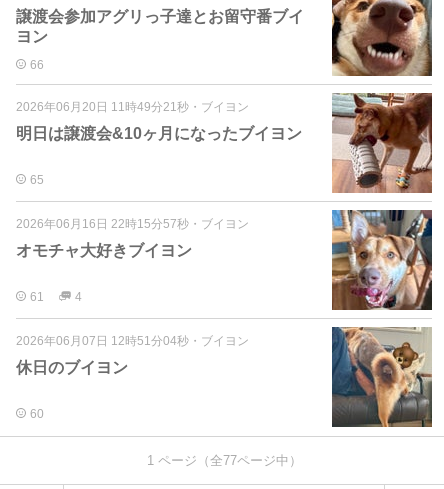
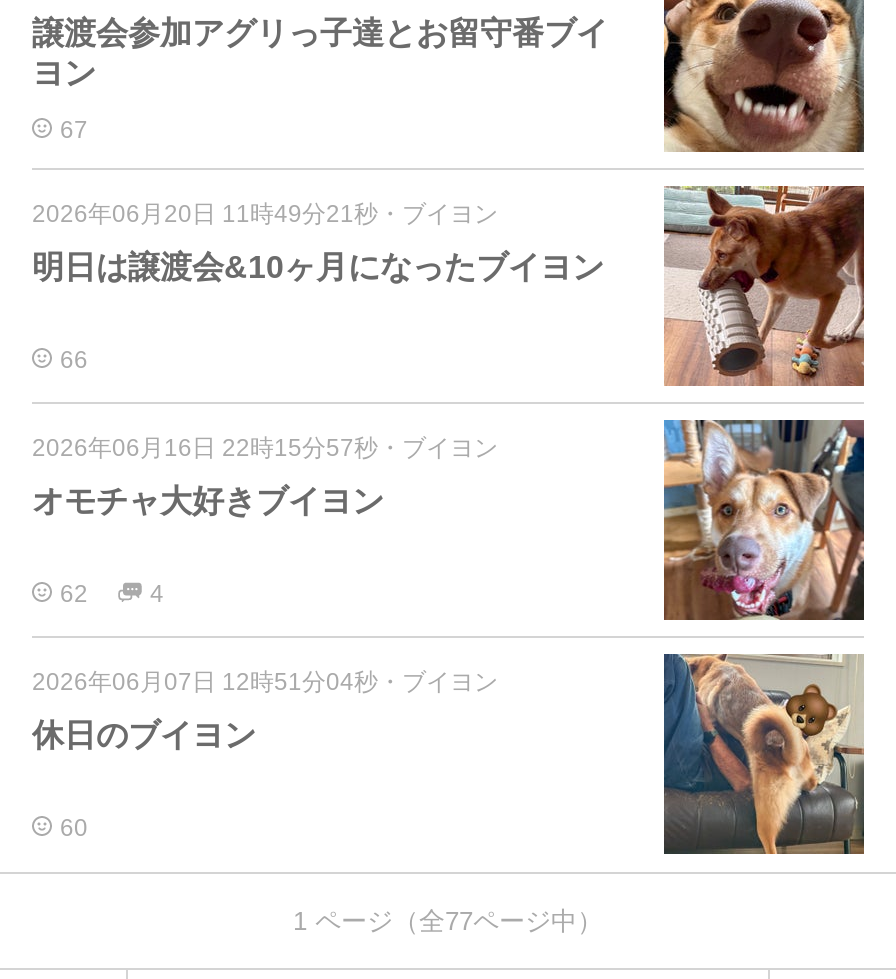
- 66
+ 67

- 65
+ 66

- 61
+ 62
